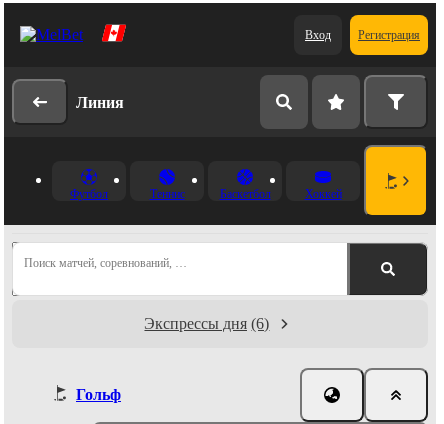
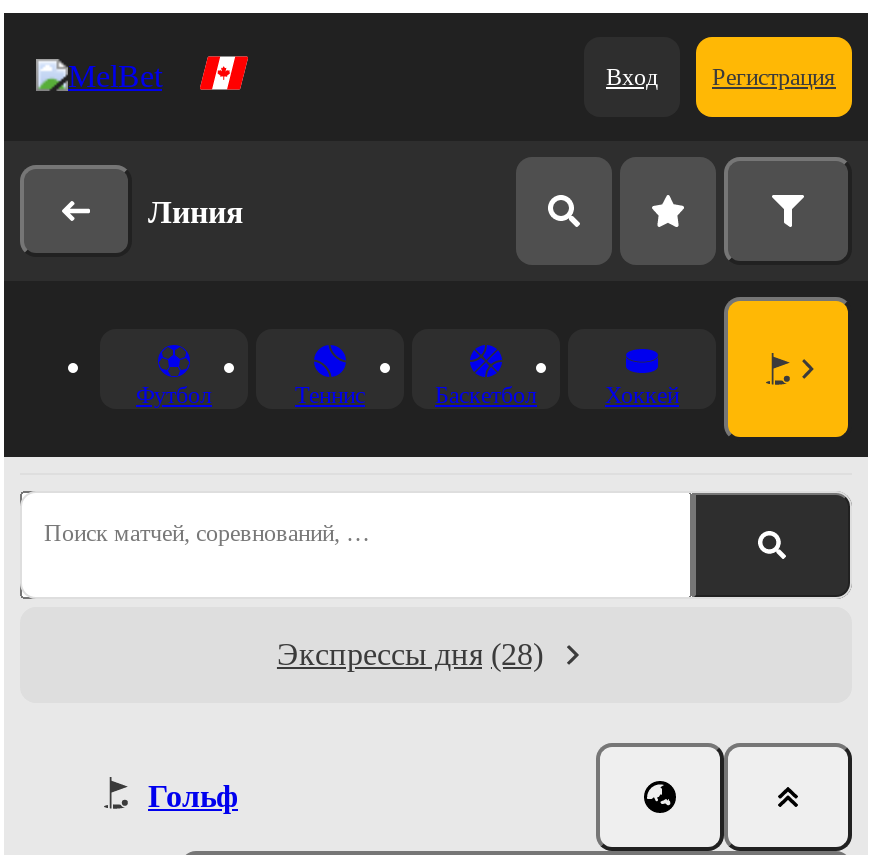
- Экспрессы дня (6)
+ Экспрессы дня (28)
